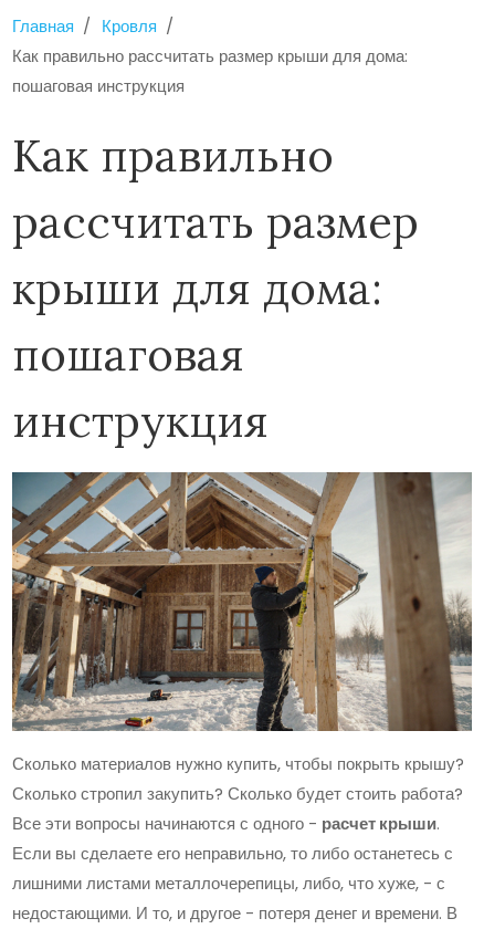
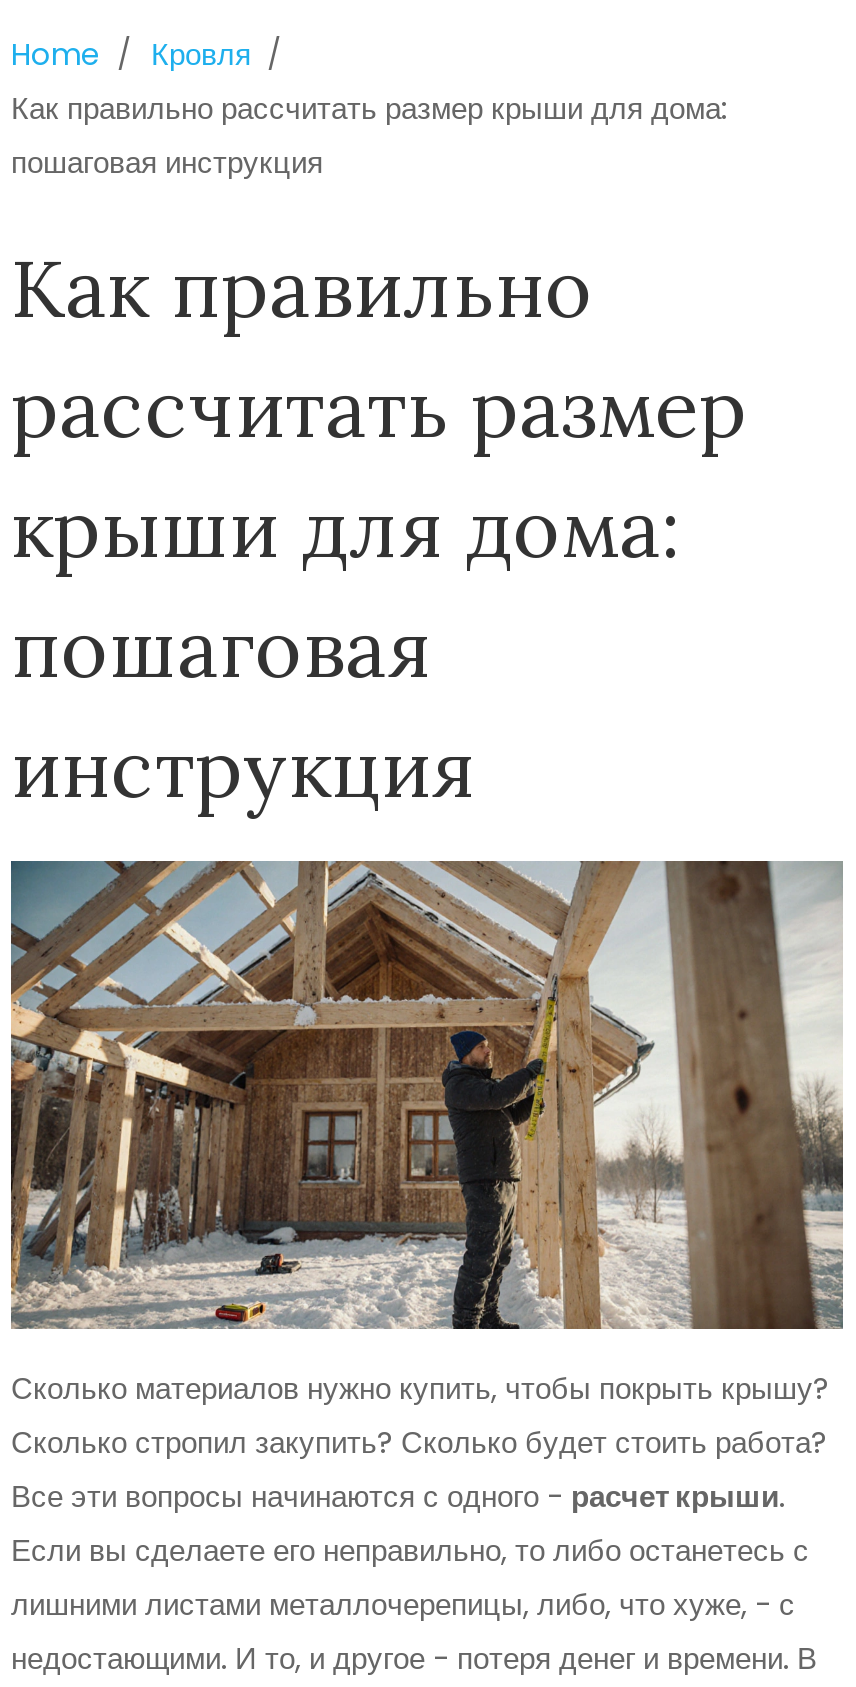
- Главная
+ Home
